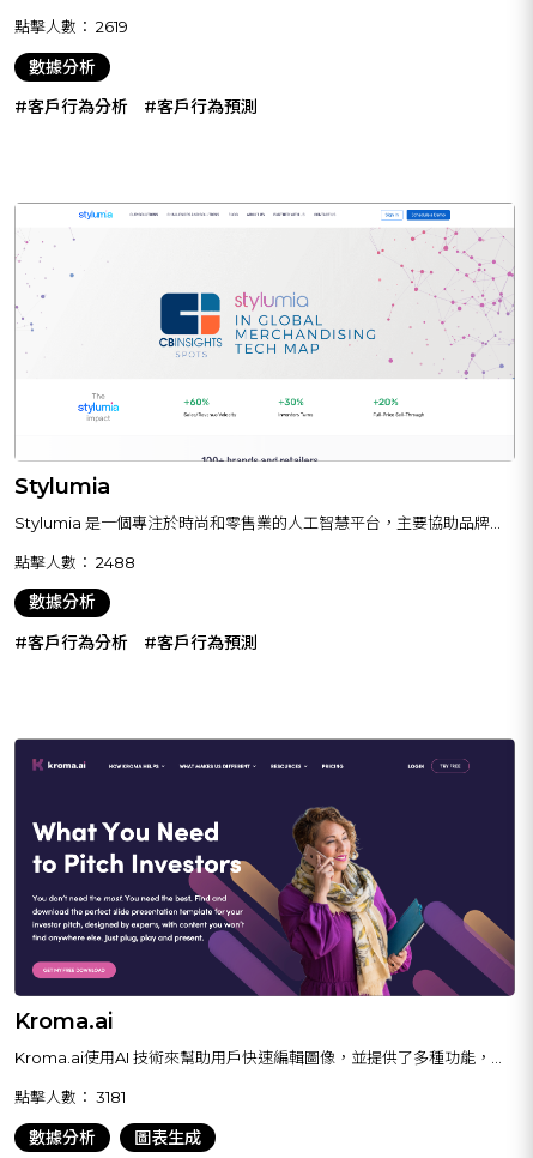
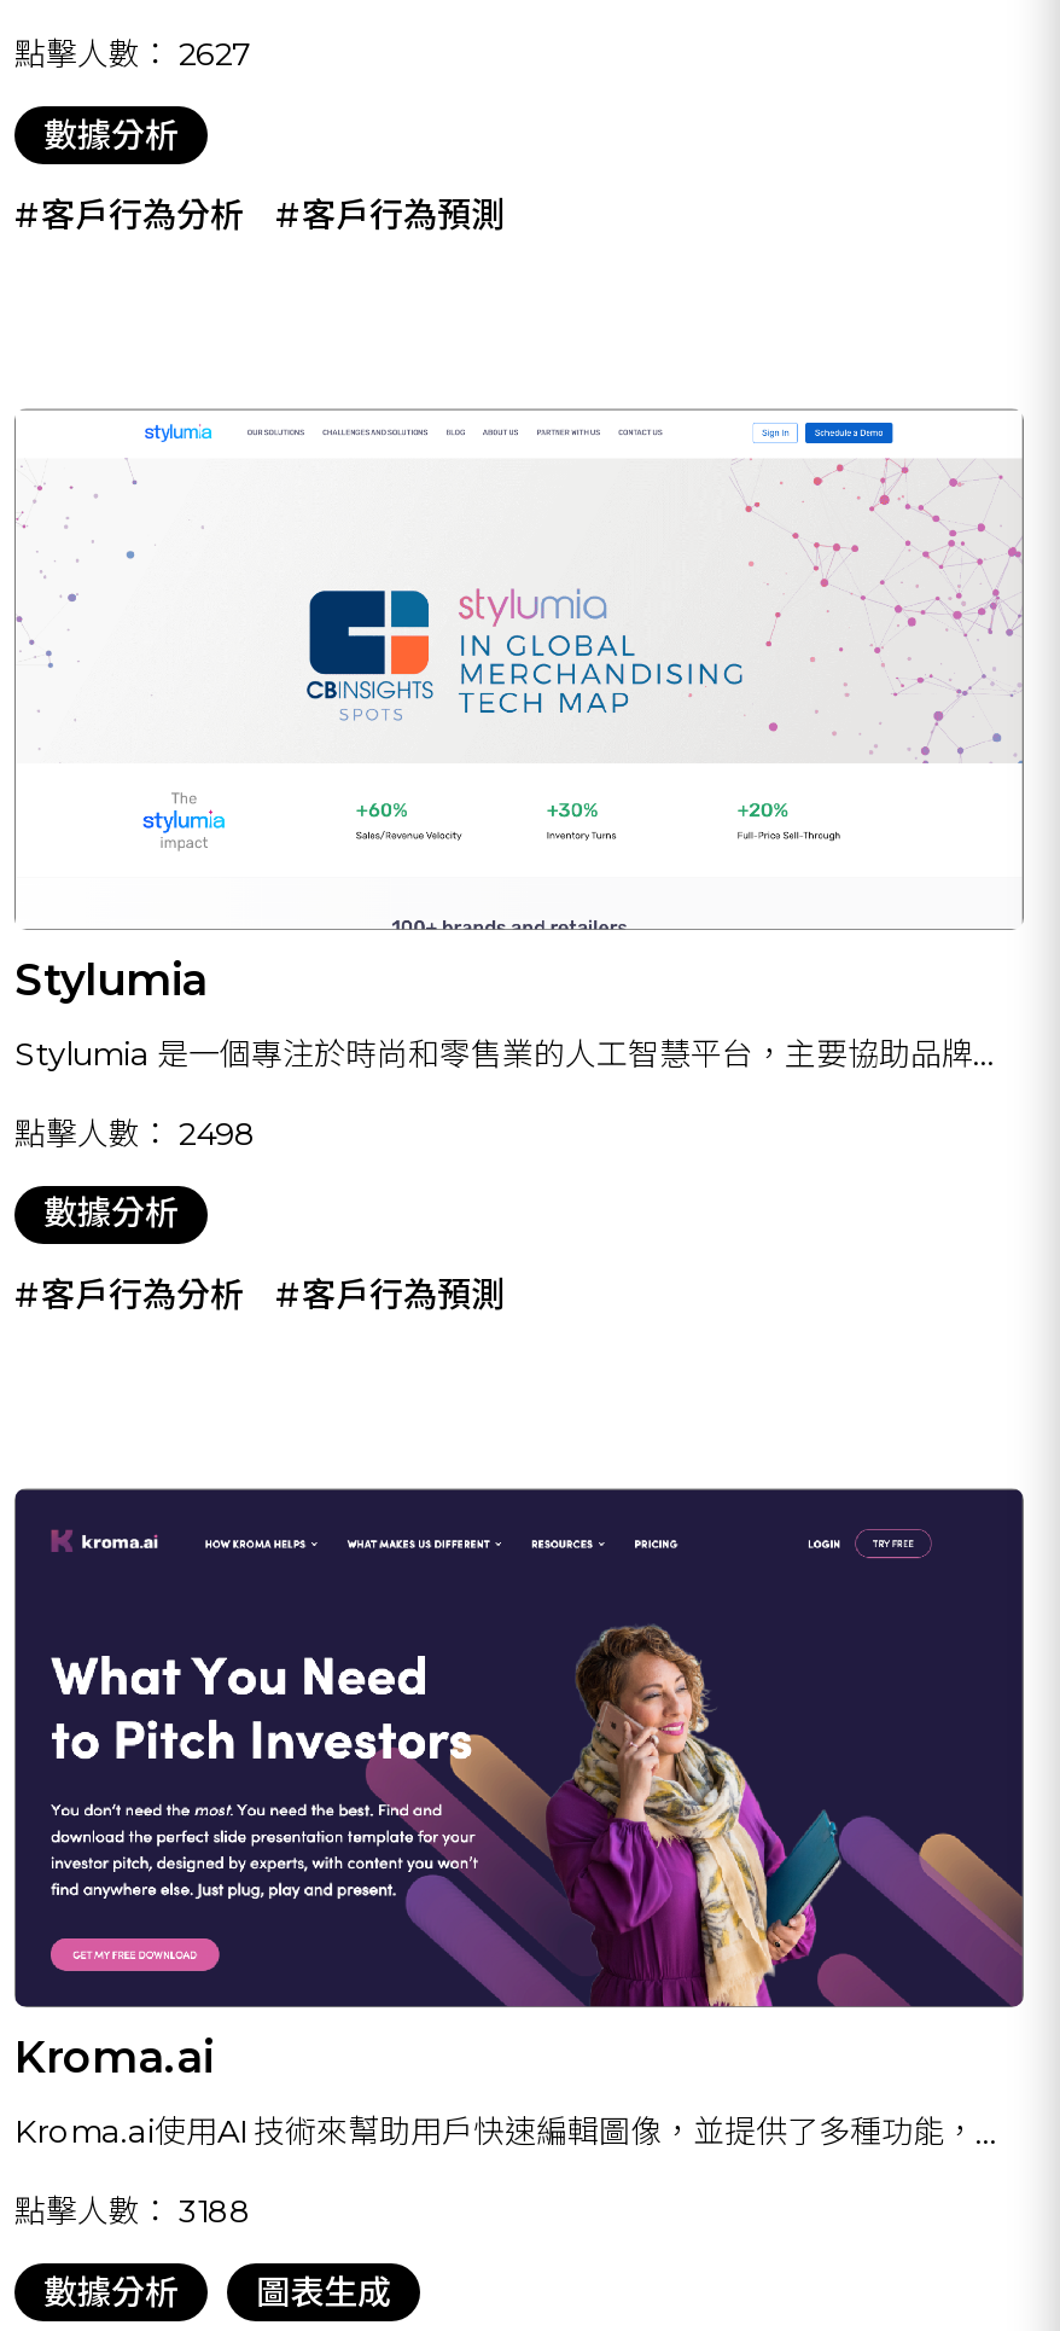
- 點擊人數：2619
+ 點擊人數：2627

- 點擊人數：2488
+ 點擊人數：2498

- 點擊人數：3181
+ 點擊人數：3188
